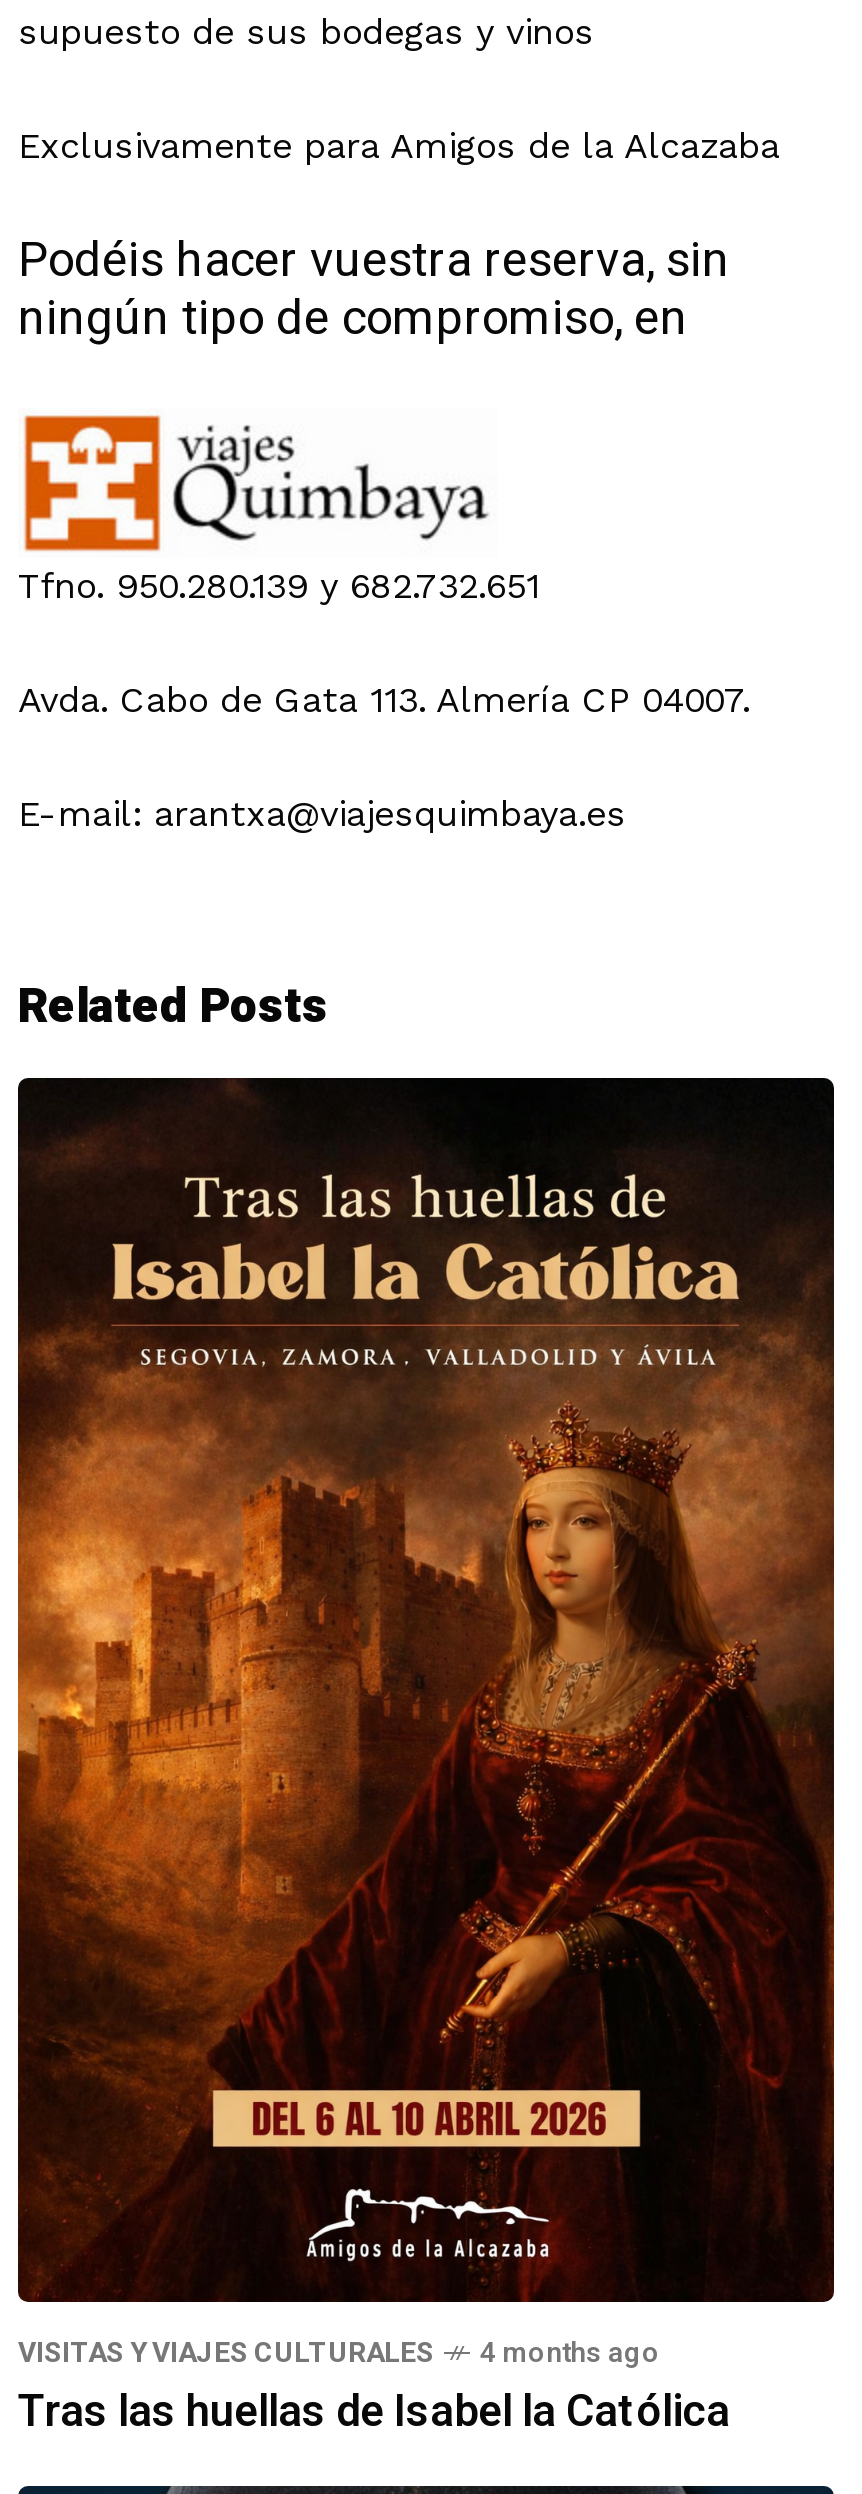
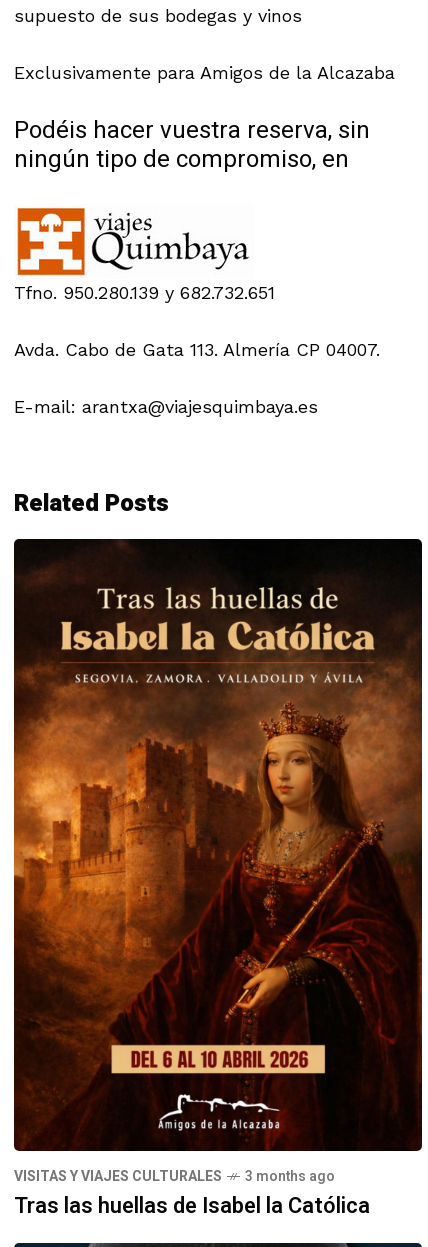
- VISITAS Y VIAJES CULTURALES 4 months ago
+ VISITAS Y VIAJES CULTURALES 3 months ago
